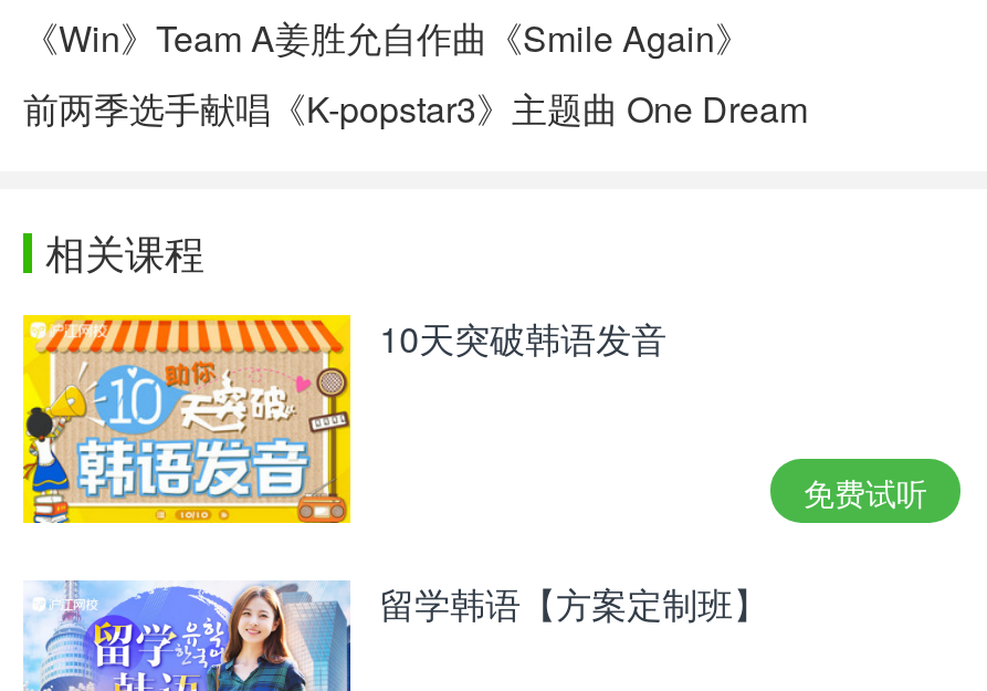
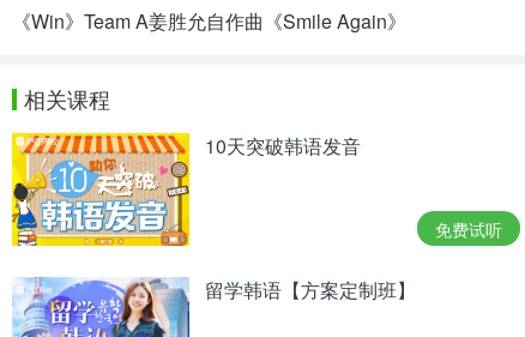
- 前两季选手献唱《K-popstar3》主题曲 One Dream
